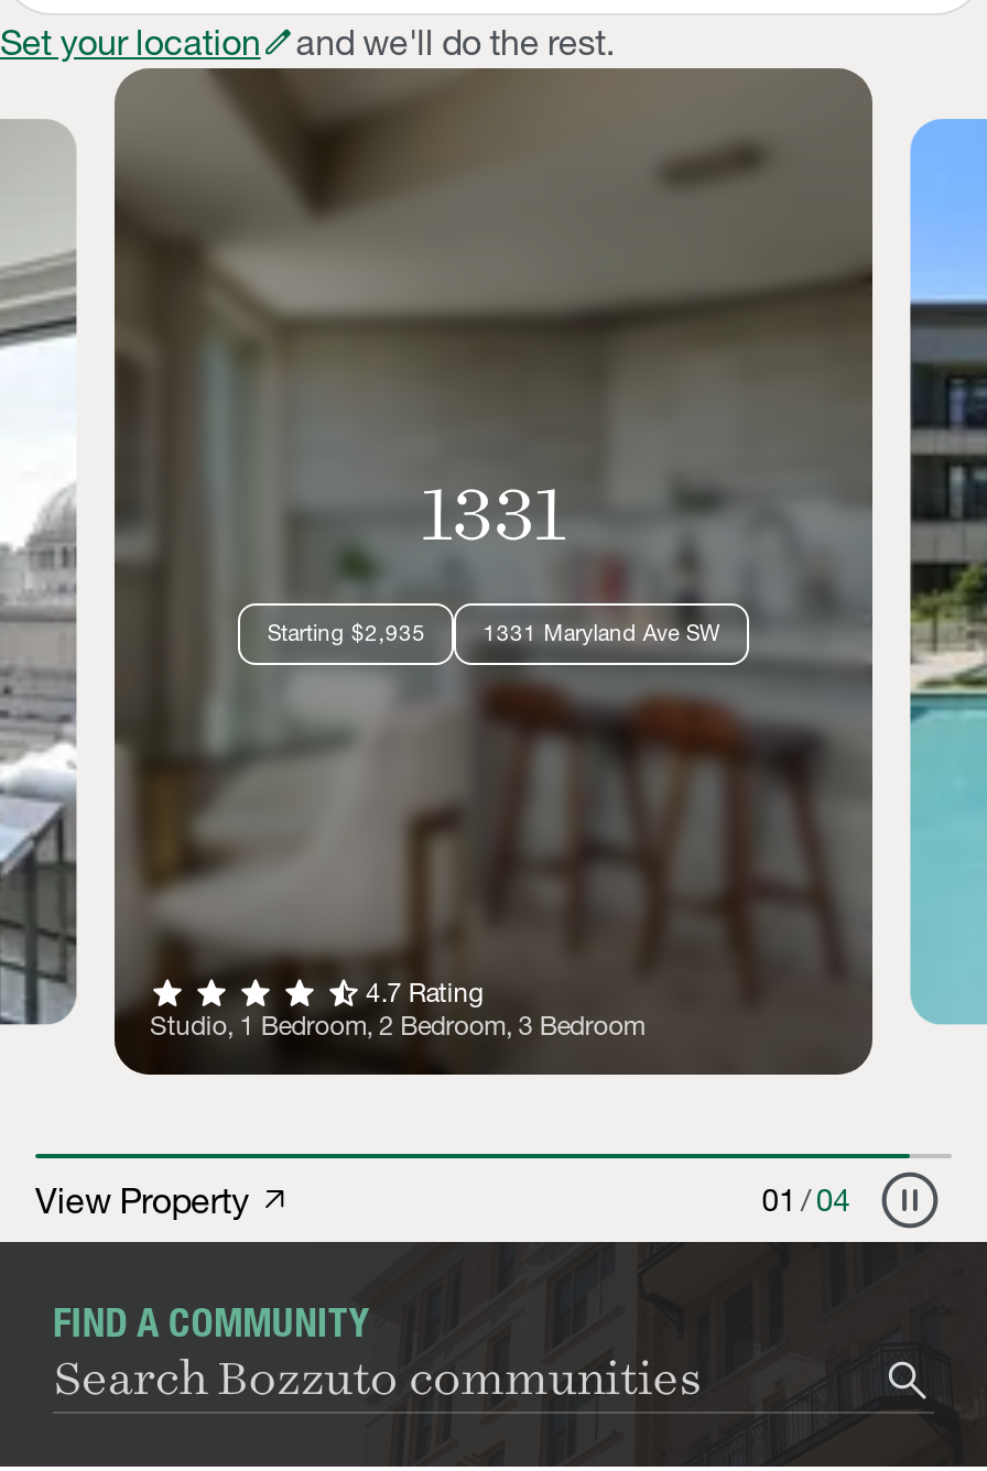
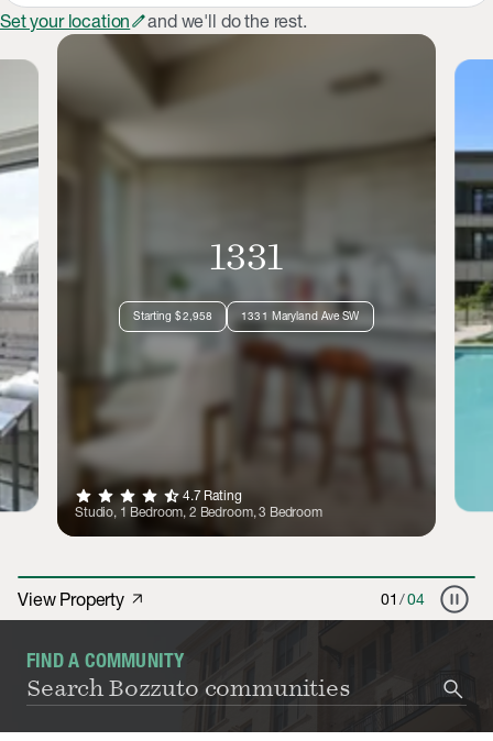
- Starting $2,935 1331 Maryland Ave SW
+ Starting $2,958 1331 Maryland Ave SW
